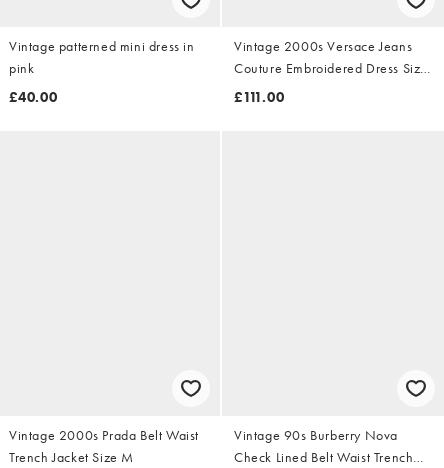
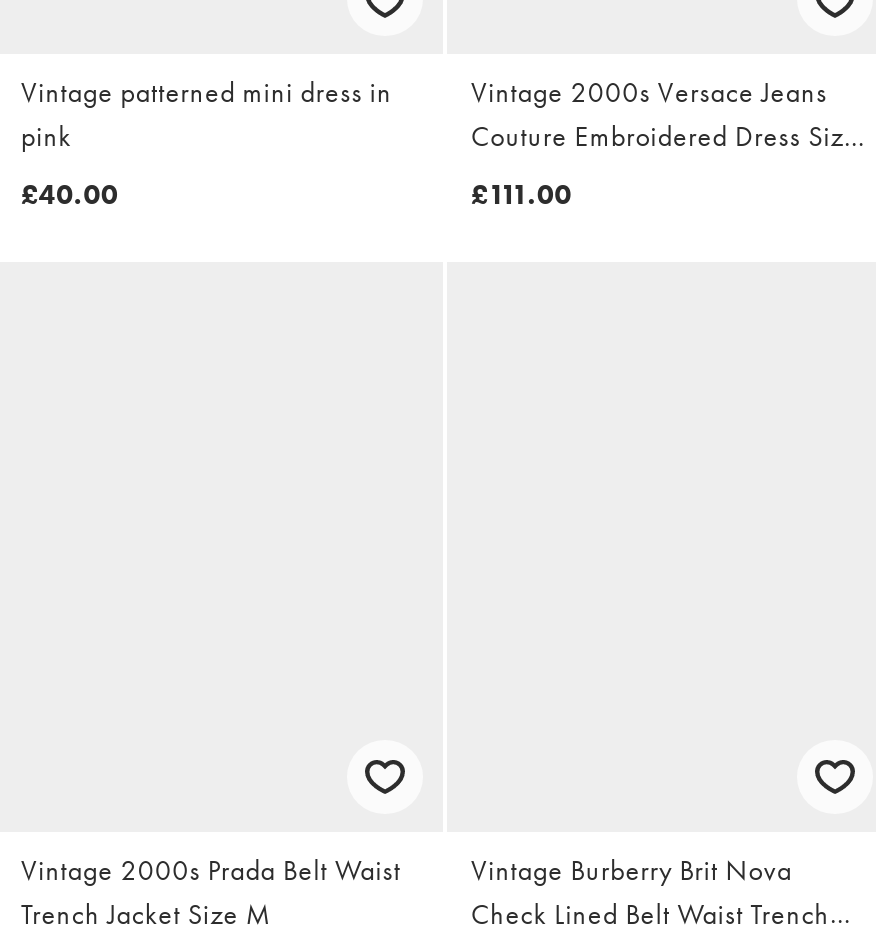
- Vintage 90s Burberry Nova
+ Vintage Burberry Brit Nova
